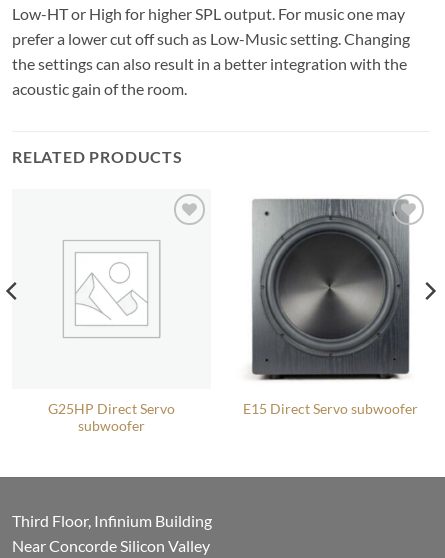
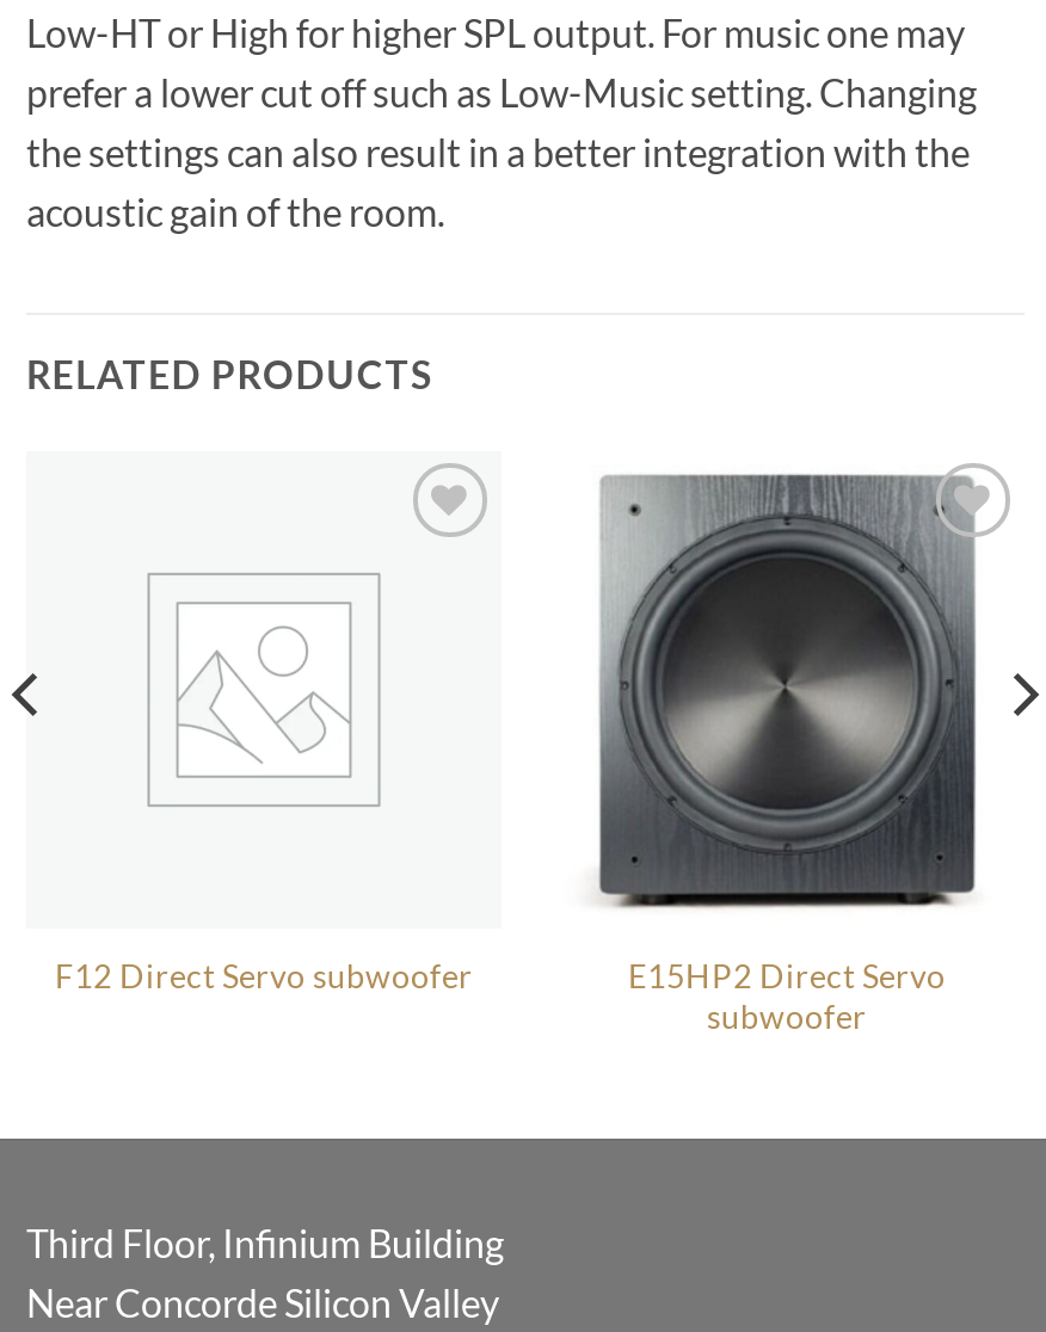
- G25HP Direct Servo
- subwoofer
+ F12 Direct Servo subwoofer

- E15 Direct Servo subwoofer
+ E15HP2 Direct Servo
+ subwoofer
